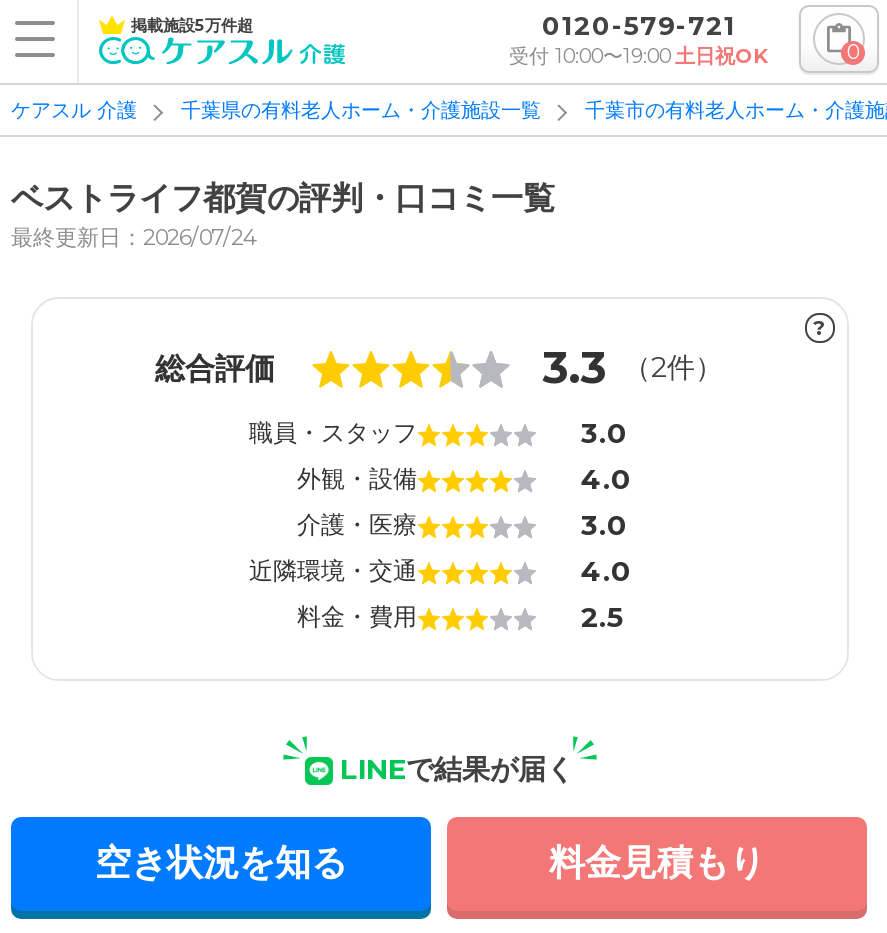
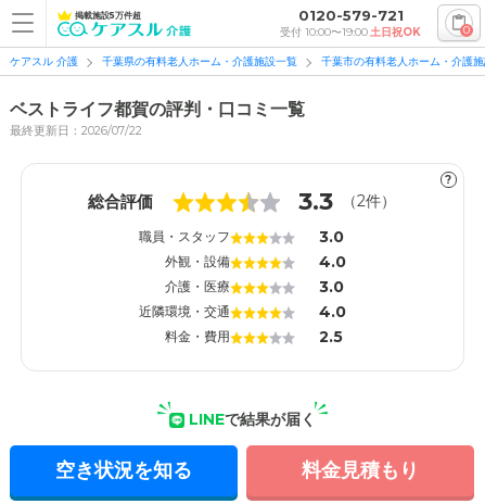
- 最終更新日：2026/07/24
+ 最終更新日：2026/07/22
